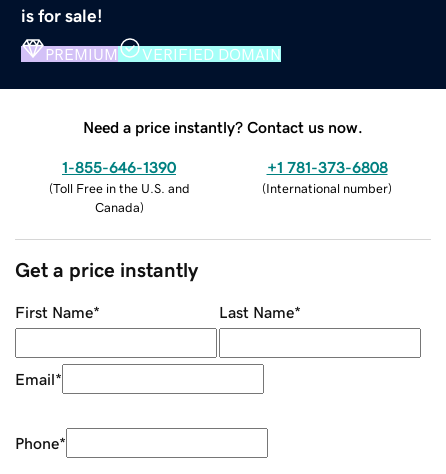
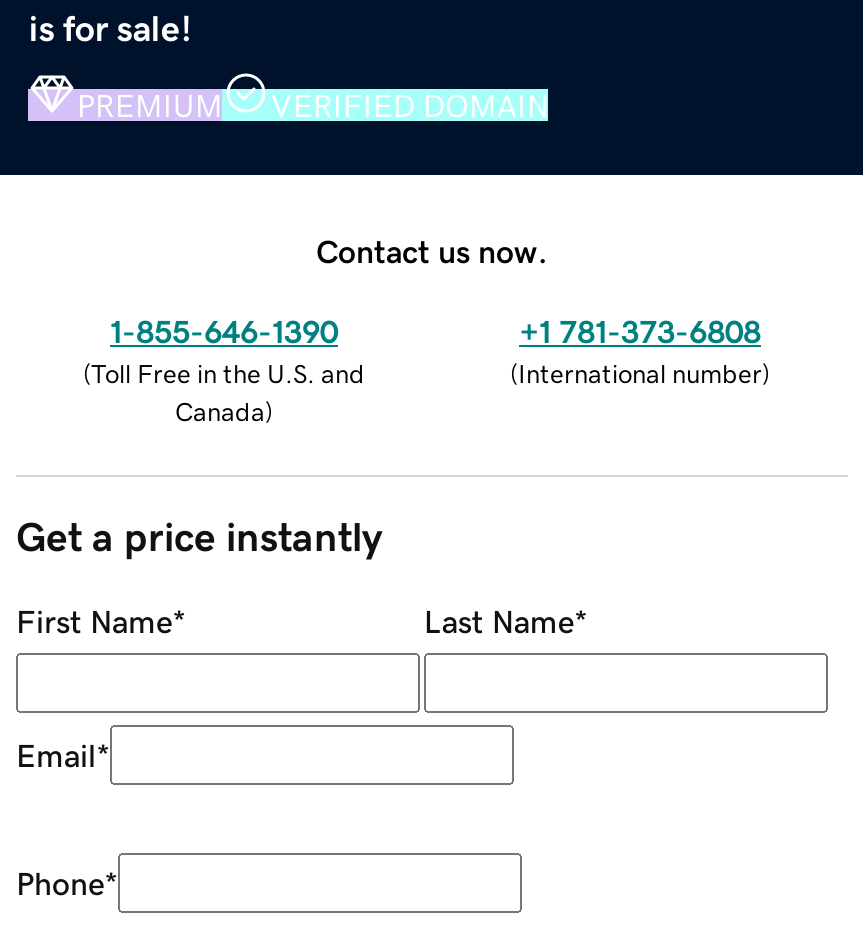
- Need a price instantly? Contact us now.
+ Contact us now.
